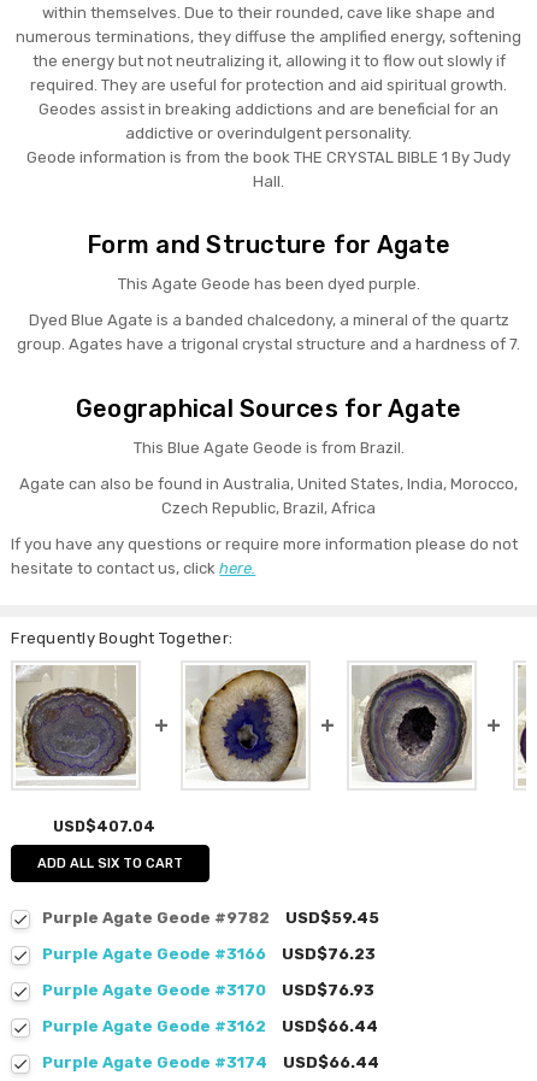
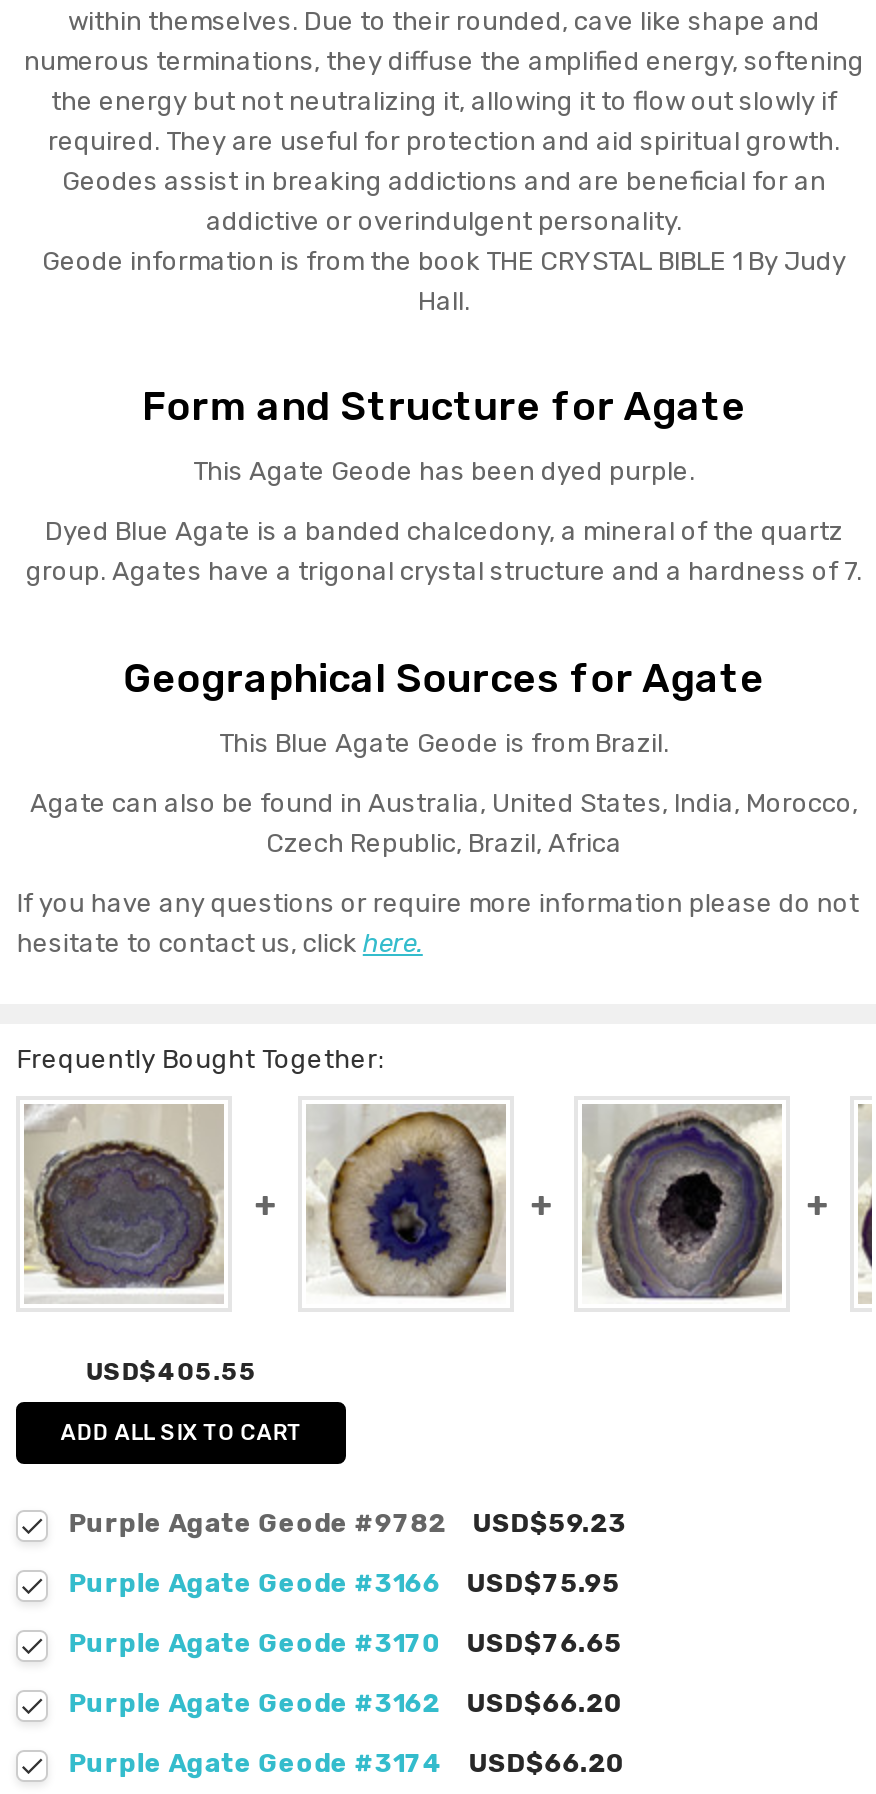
- USD$407.04
+ USD$405.55

- Purple Agate Geode #9782 USD$59.45
+ Purple Agate Geode #9782 USD$59.23

- Purple Agate Geode #3166 USD$76.23
+ Purple Agate Geode #3166 USD$75.95

- Purple Agate Geode #3170 USD$76.93
+ Purple Agate Geode #3170 USD$76.65

- Purple Agate Geode #3162 USD$66.44
+ Purple Agate Geode #3162 USD$66.20

- Purple Agate Geode #3174 USD$66.44
+ Purple Agate Geode #3174 USD$66.20
